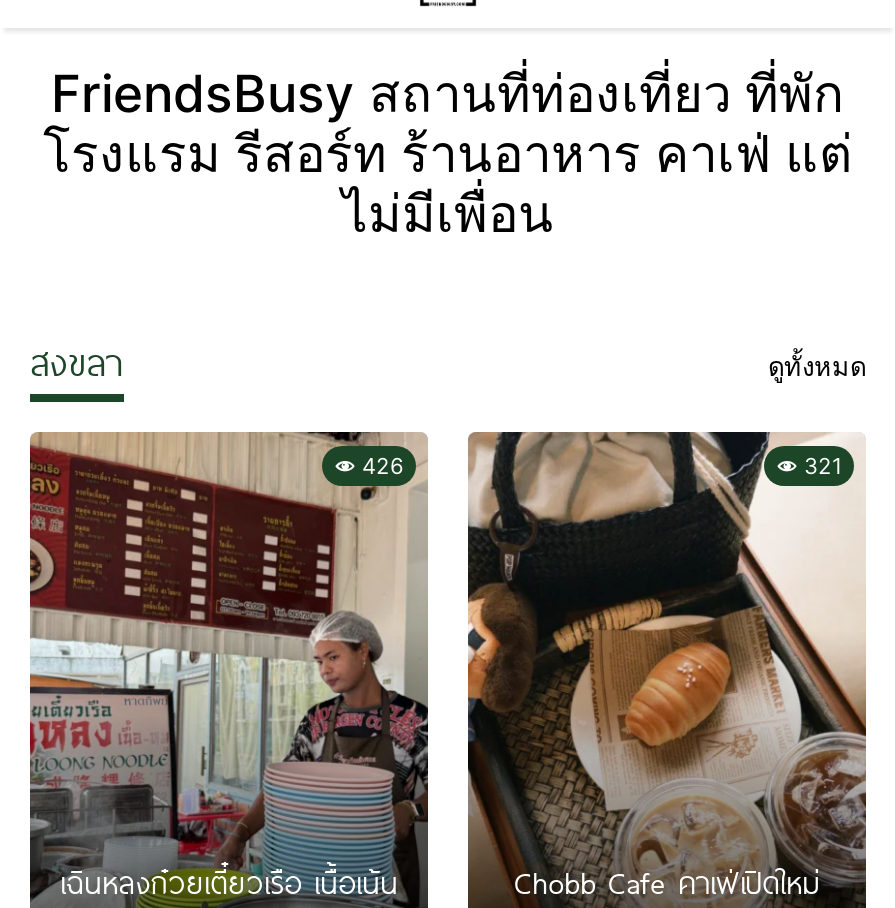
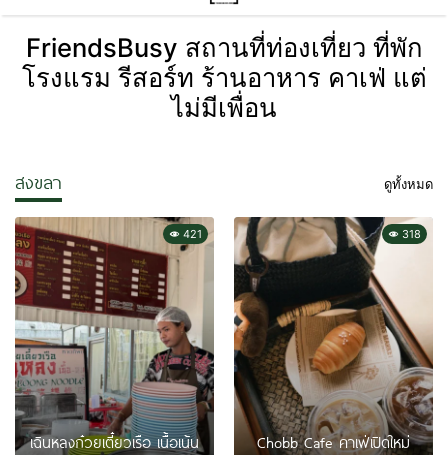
- 426
+ 421

- 321
+ 318
